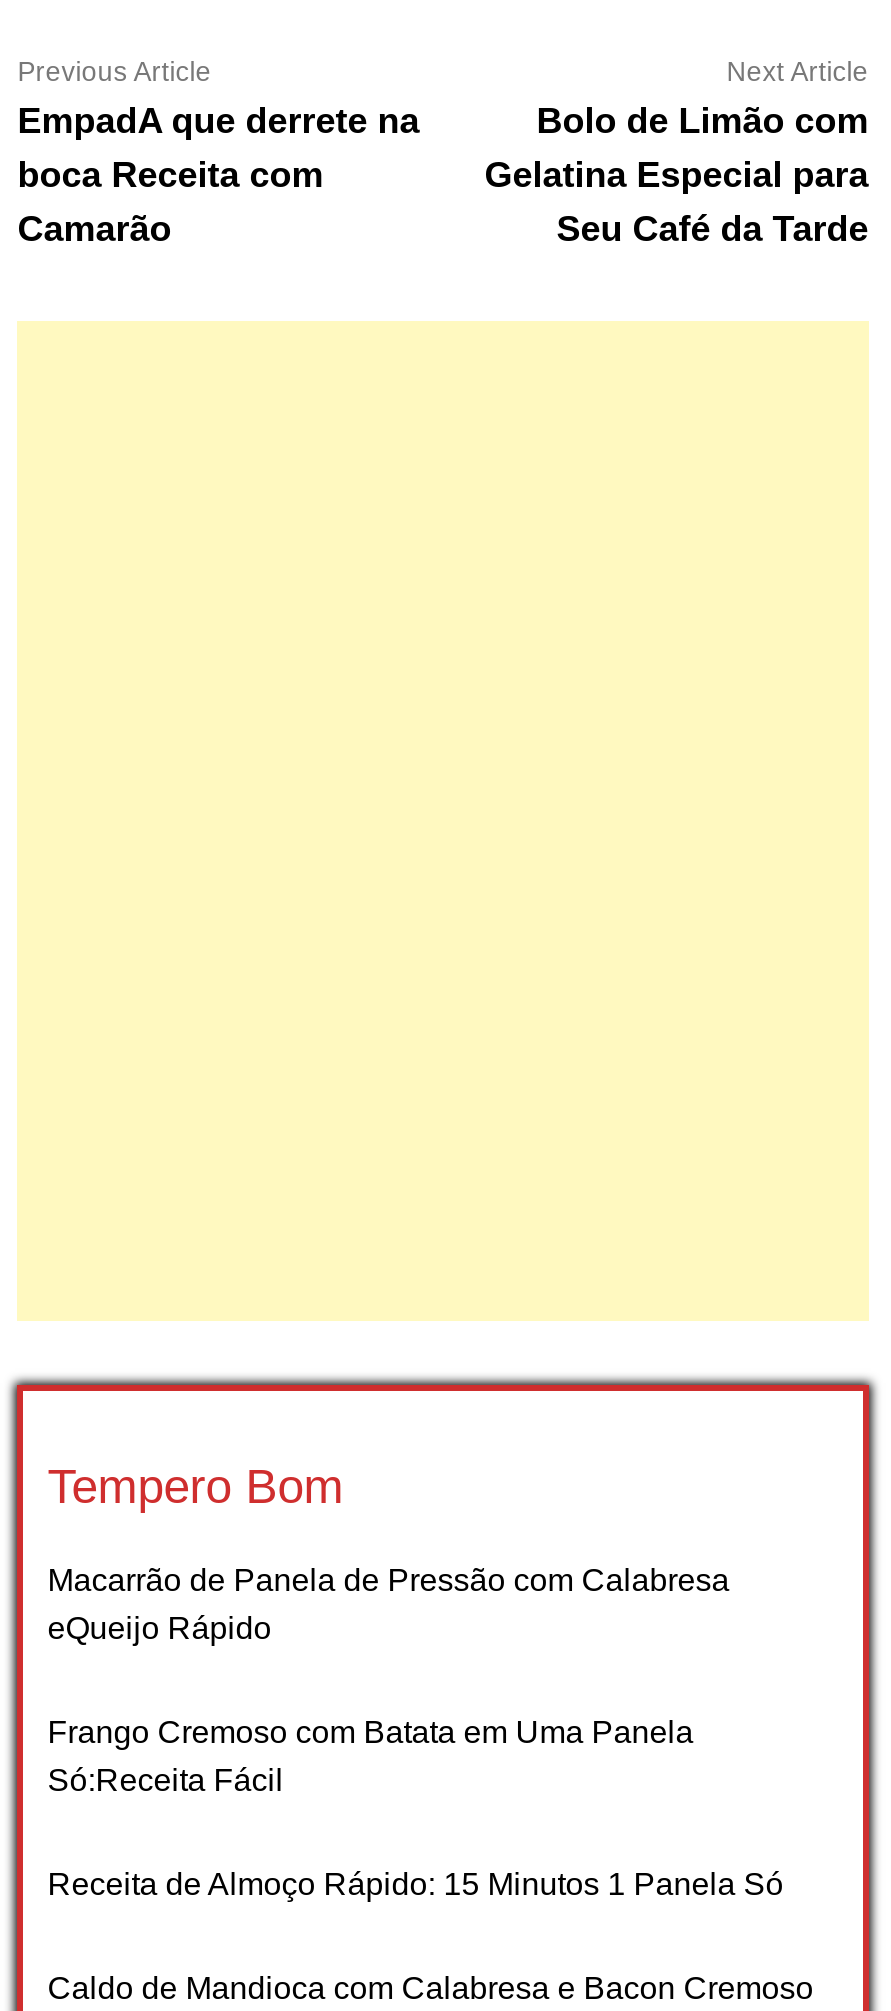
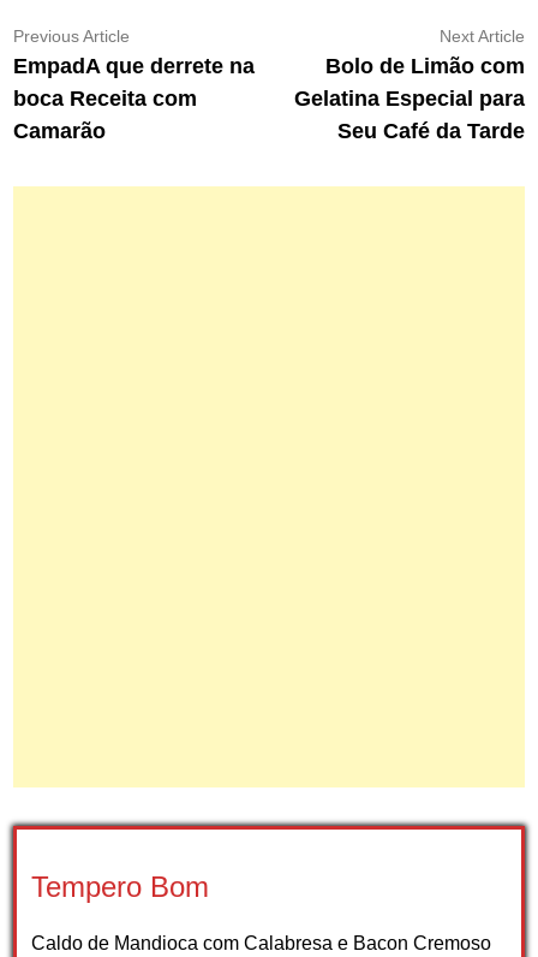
- Macarrão de Panela de Pressão com Calabresa
- eQueijo Rápido
- Frango Cremoso com Batata em Uma Panela
- Só:Receita Fácil
- Receita de Almoço Rápido: 15 Minutos 1 Panela Só
